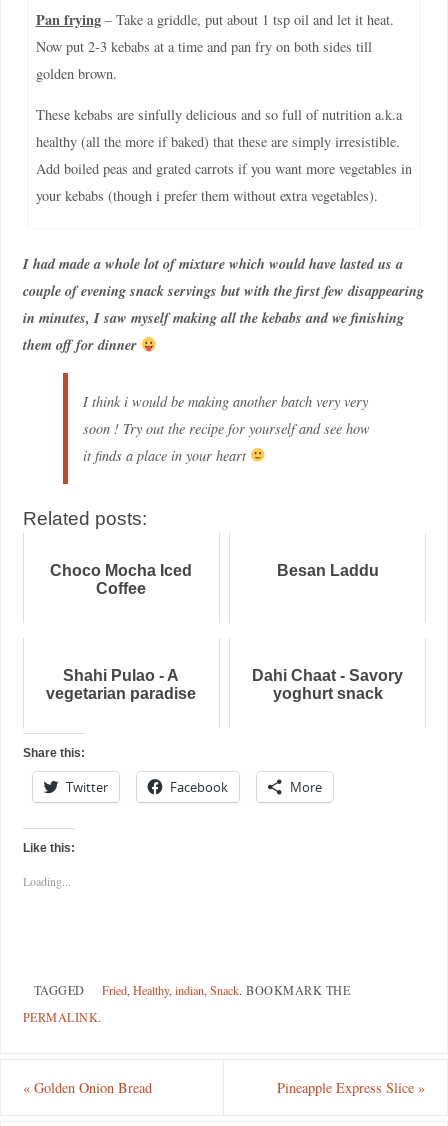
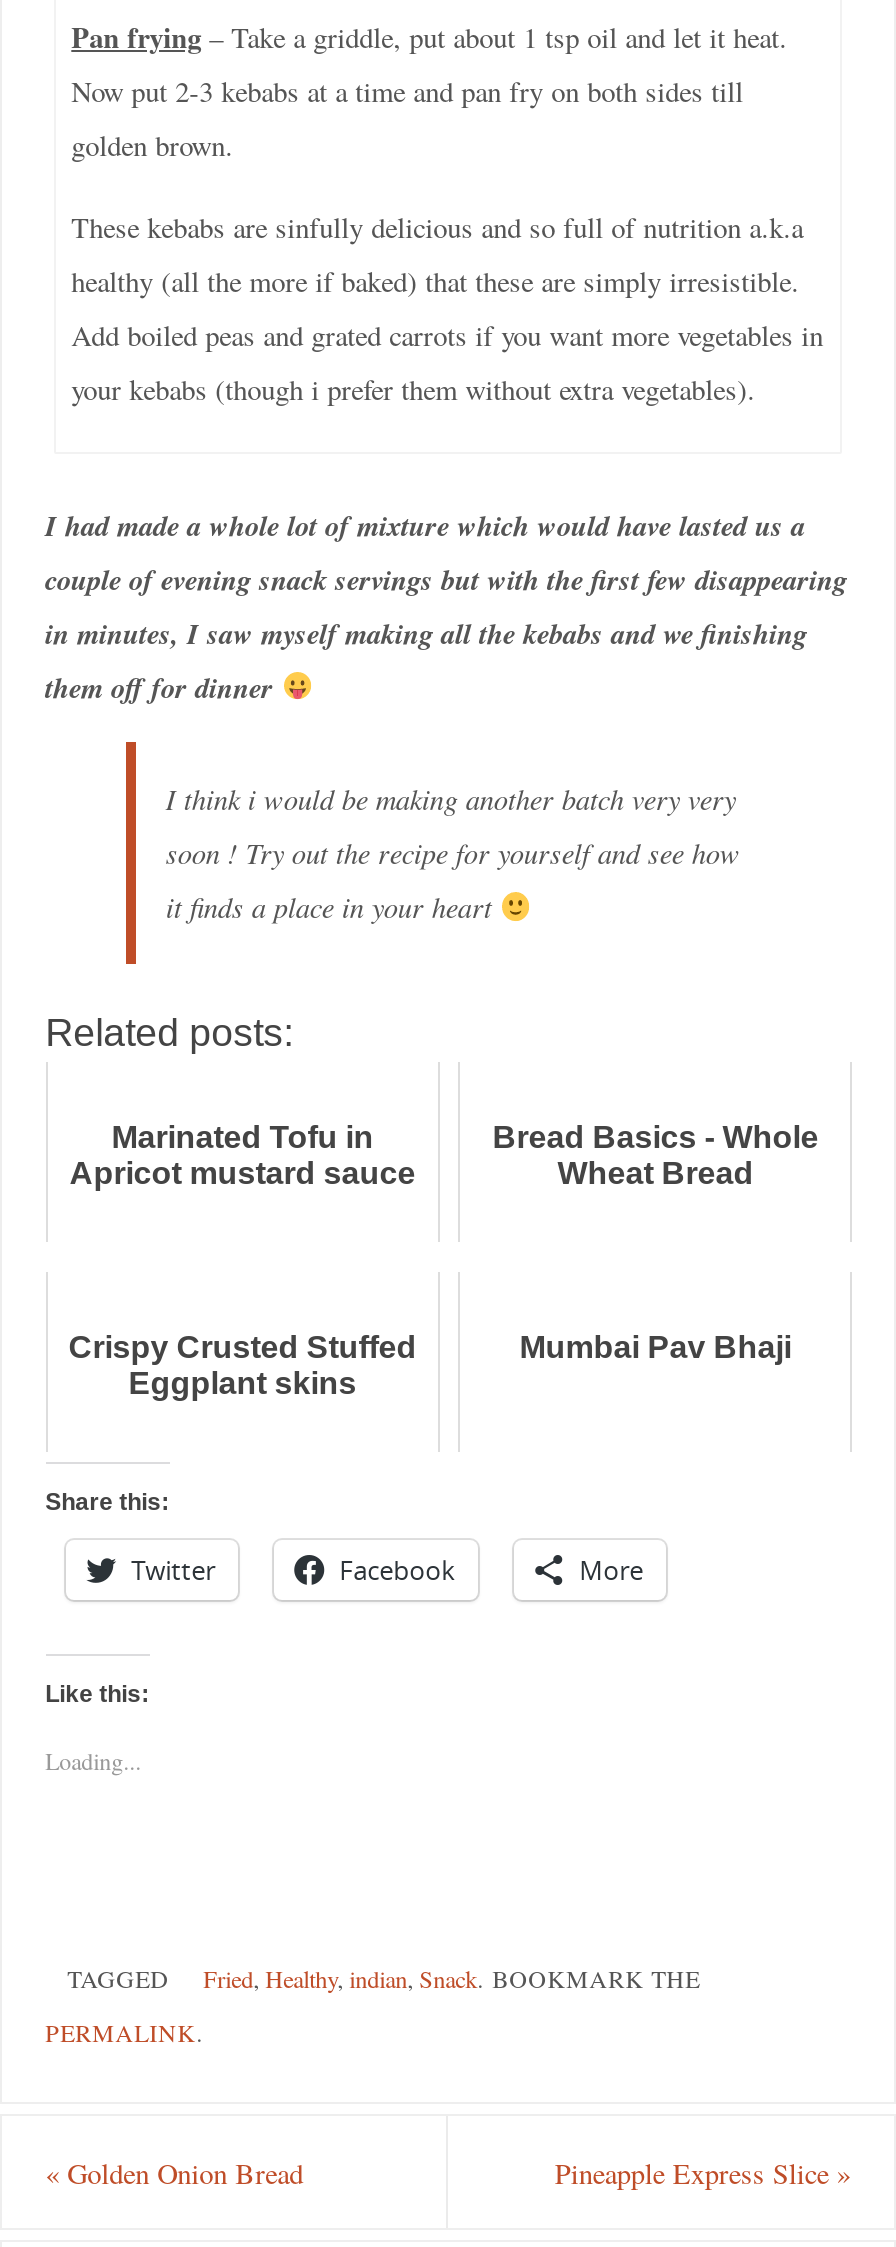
- Choco Mocha Iced
- Coffee
+ Marinated Tofu in
+ Apricot mustard sauce

- Besan Laddu
+ Bread Basics - Whole
+ Wheat Bread

- Shahi Pulao - A
- vegetarian paradise
+ Crispy Crusted Stuffed
+ Eggplant skins

- Dahi Chaat - Savory
- yoghurt snack
+ Mumbai Pav Bhaji
